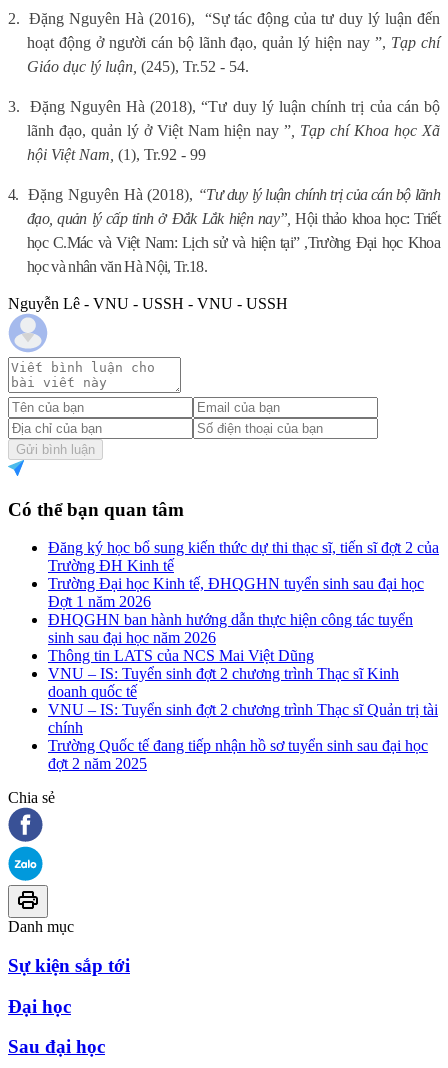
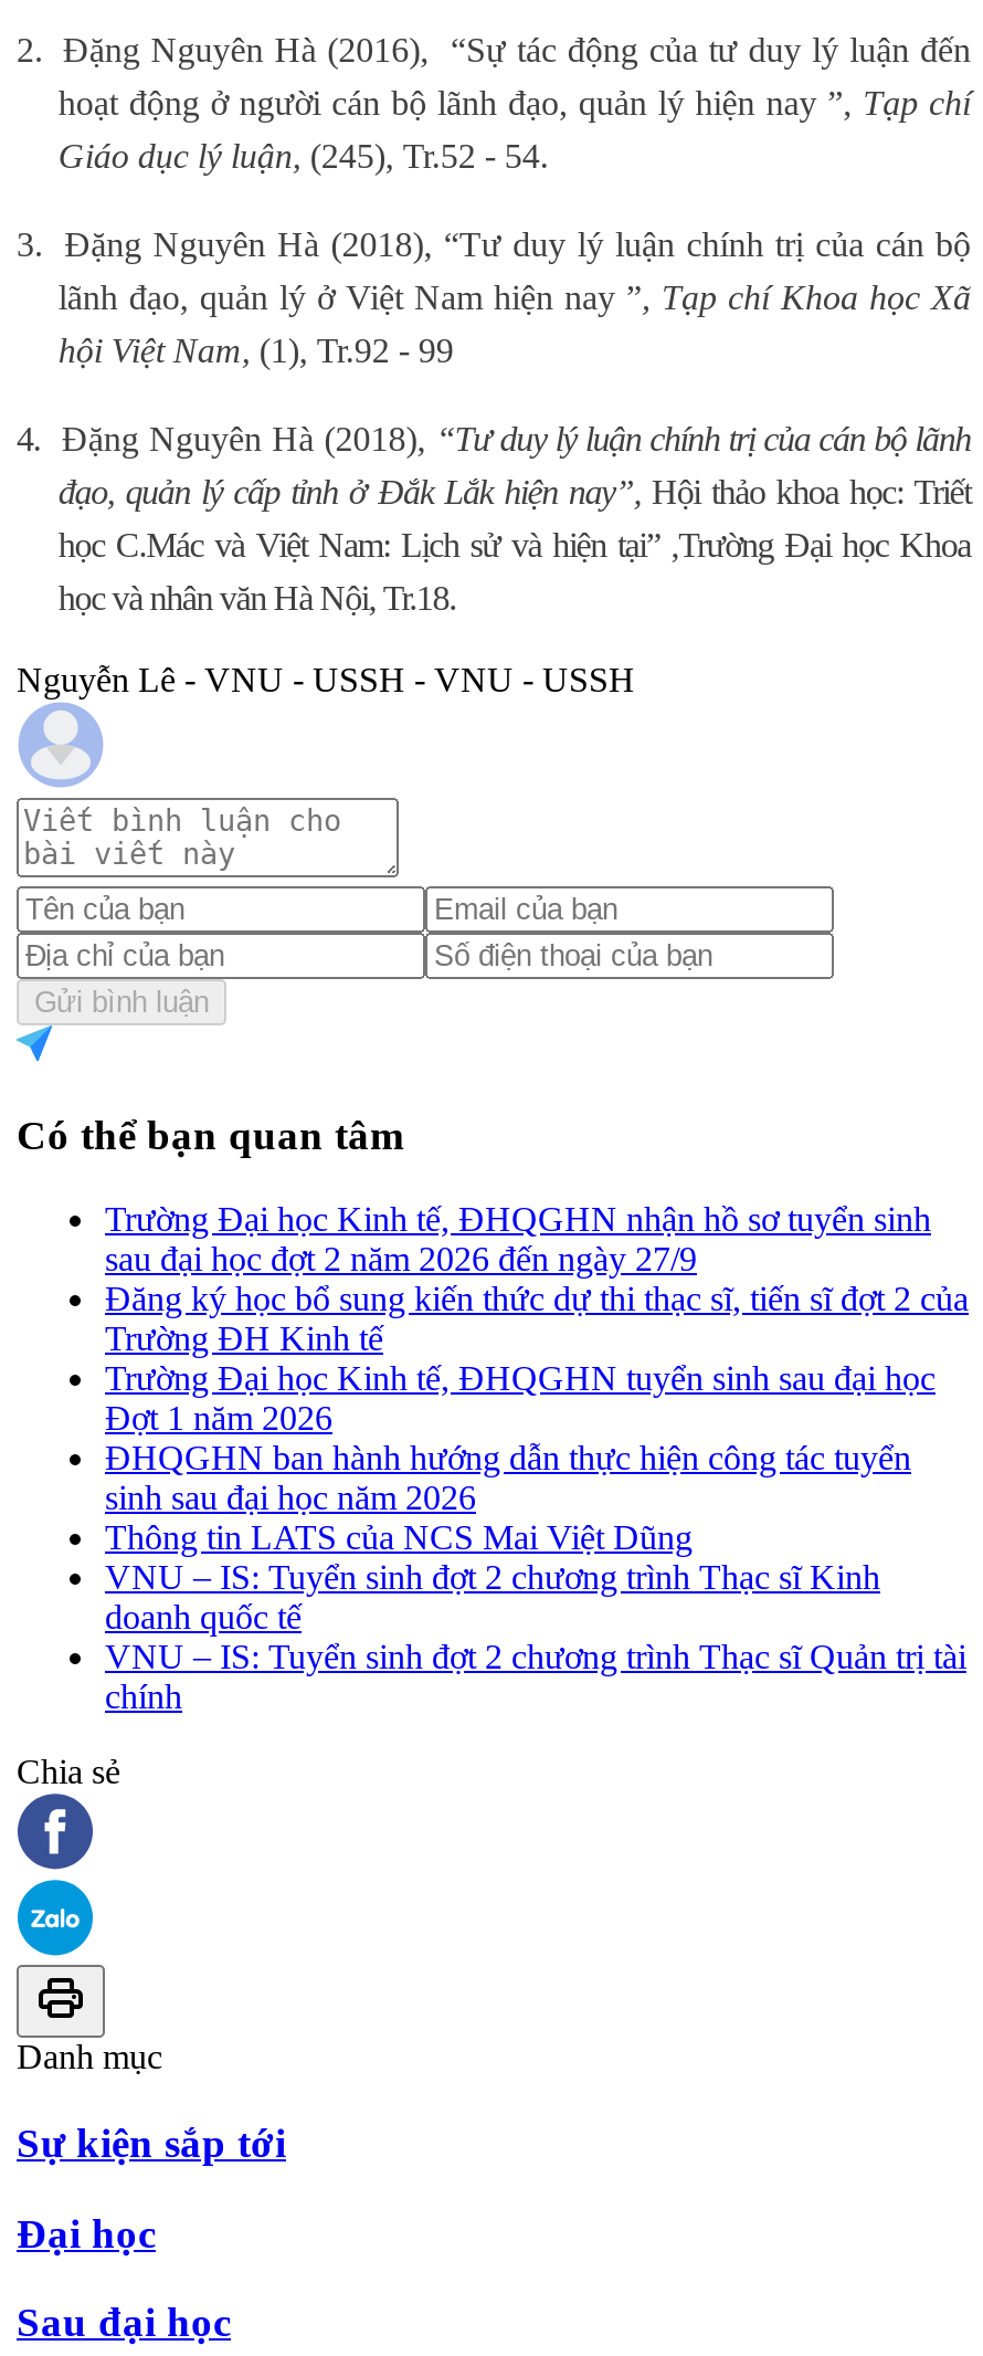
+ Trường Đại học Kinh tế, ĐHQGHN nhận hồ sơ tuyển sinh
+ sau đại học đợt 2 năm 2026 đến ngày 27/9

moved down: Đăng ký học bổ sung kiến thức dự thi thạc sĩ, tiến sĩ đợt 2 của | Trường ĐH Kinh tế | Trường Đại học Kinh tế, ĐHQGHN tuyển sinh sau đại học | ... | VNU – IS: Tuyển sinh đợt 2 chương trình Thạc sĩ Quản trị tài | chính

- Trường Quốc tế đang tiếp nhận hồ sơ tuyển sinh sau đại học
- đợt 2 năm 2025
